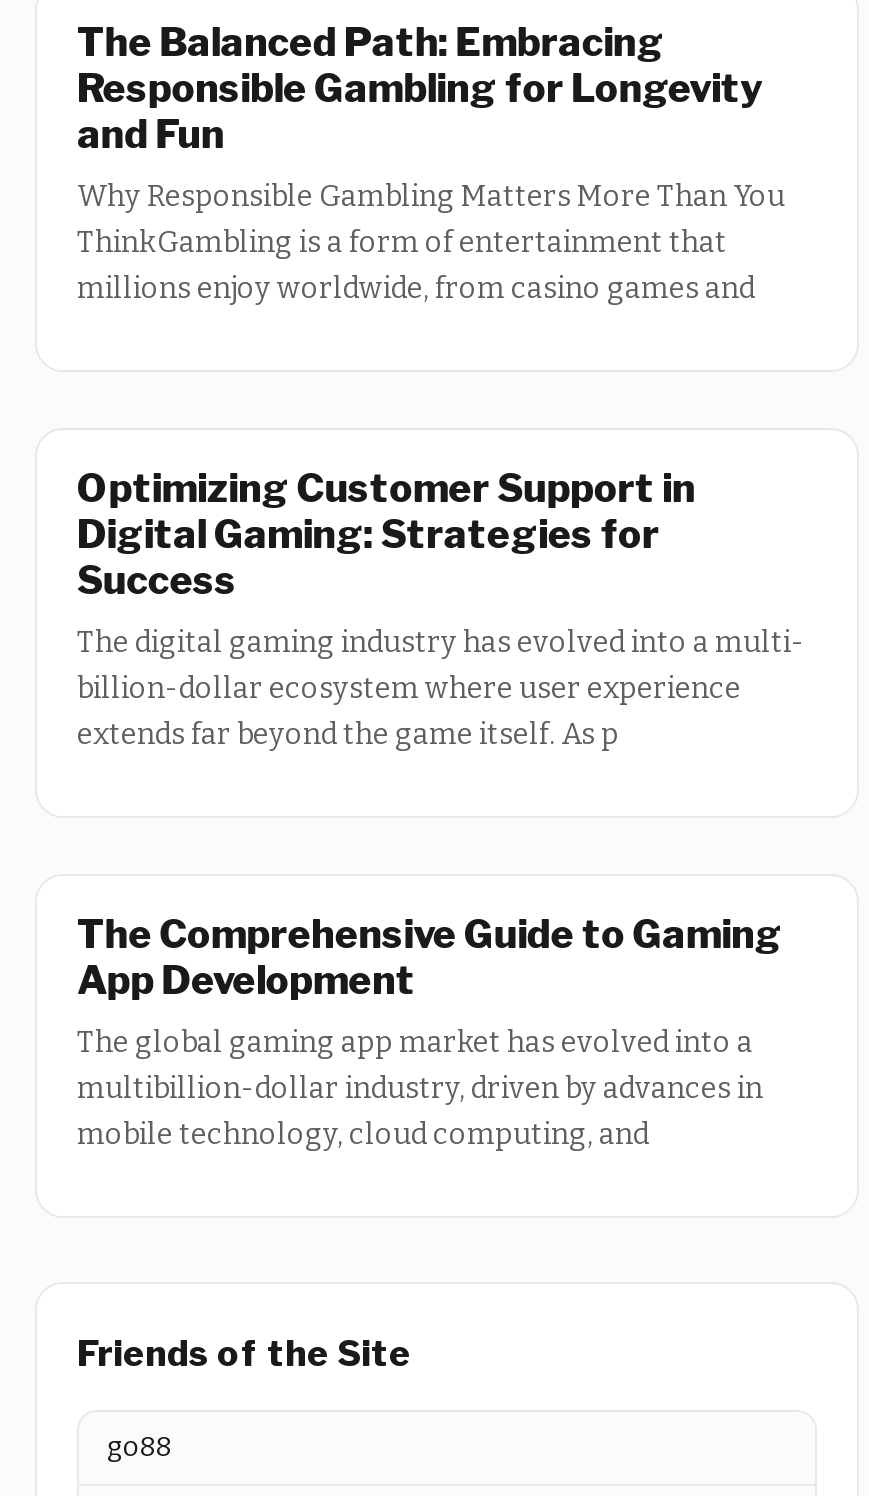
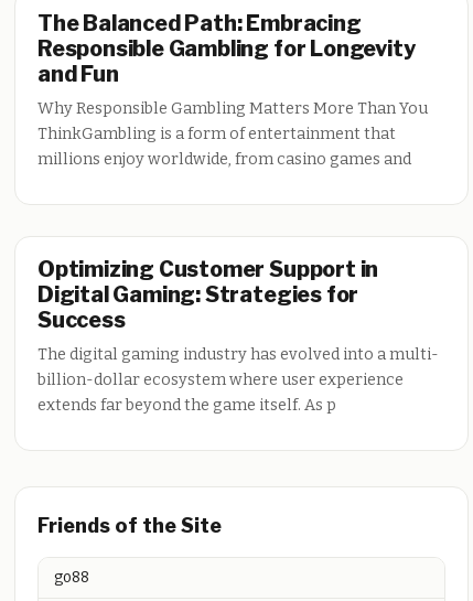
- The Comprehensive Guide to Gaming
- App Development
- The global gaming app market has evolved into a
- multibillion-dollar industry, driven by advances in
- mobile technology, cloud computing, and
